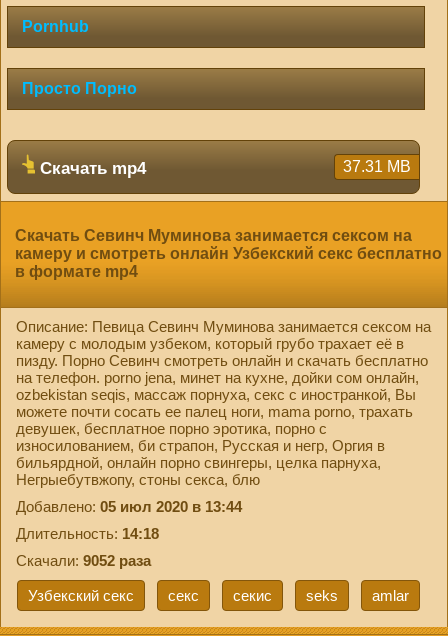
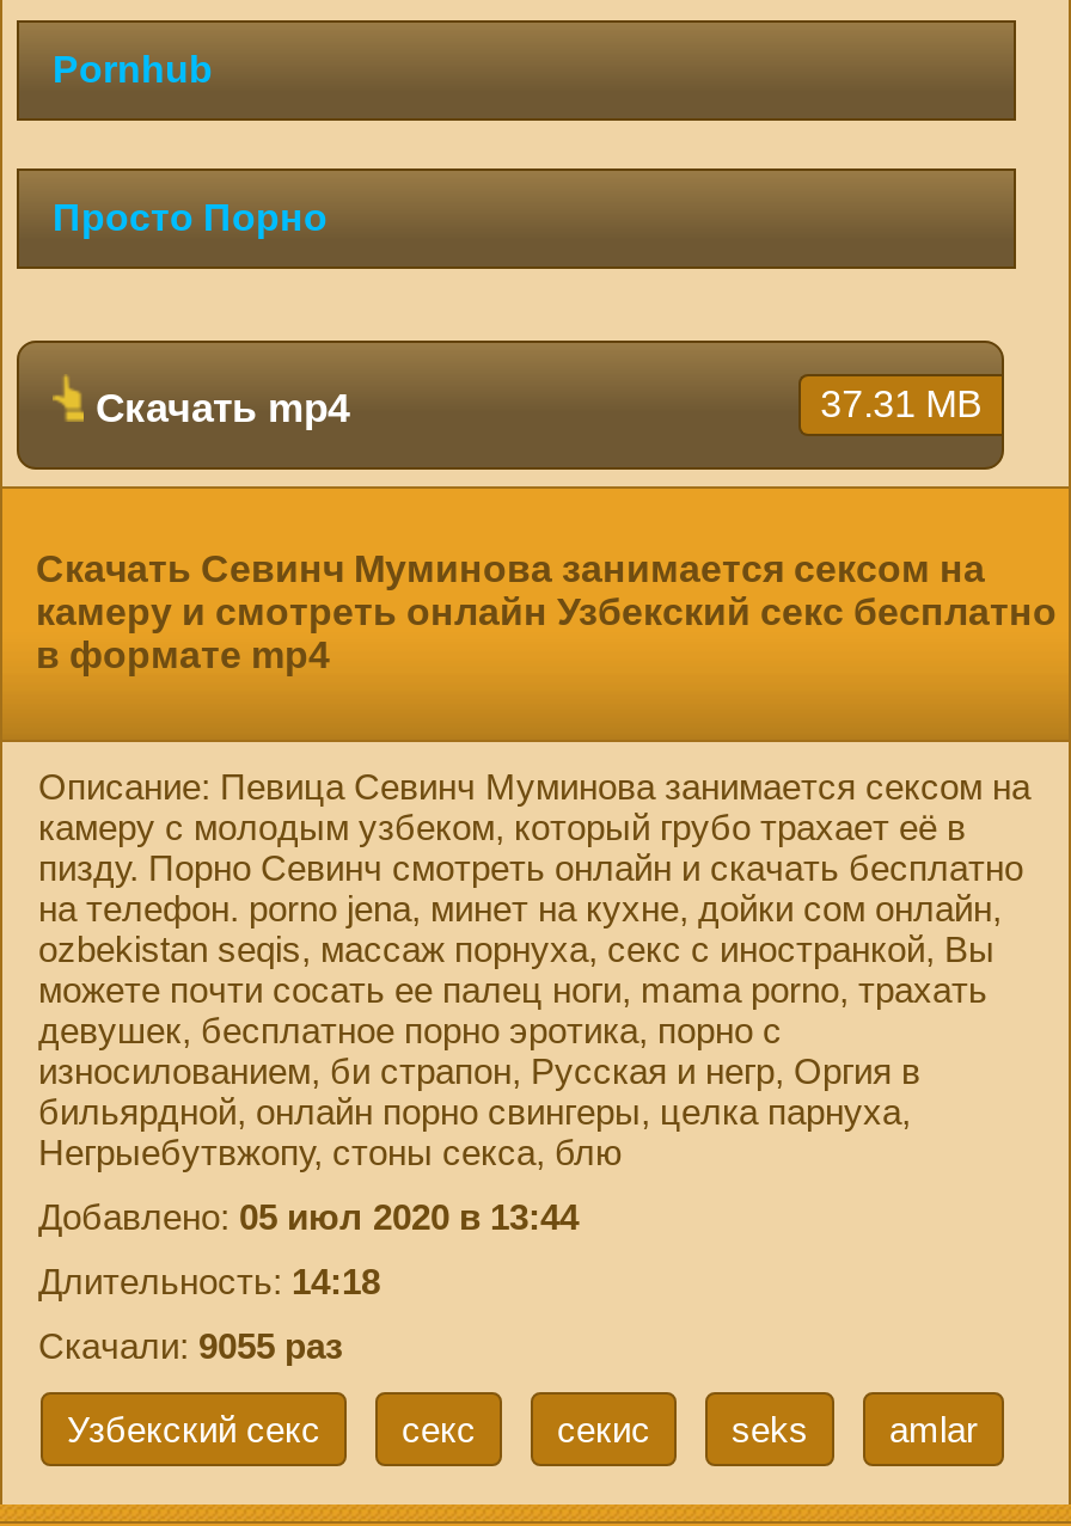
- Скачали: 9052 раза
+ Скачали: 9055 раз
